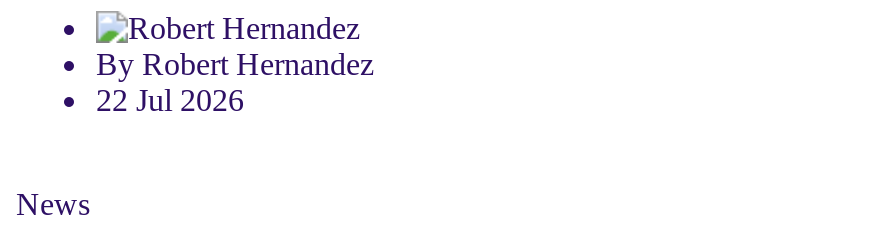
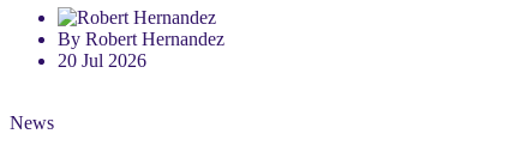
- 22 Jul 2026
+ 20 Jul 2026
